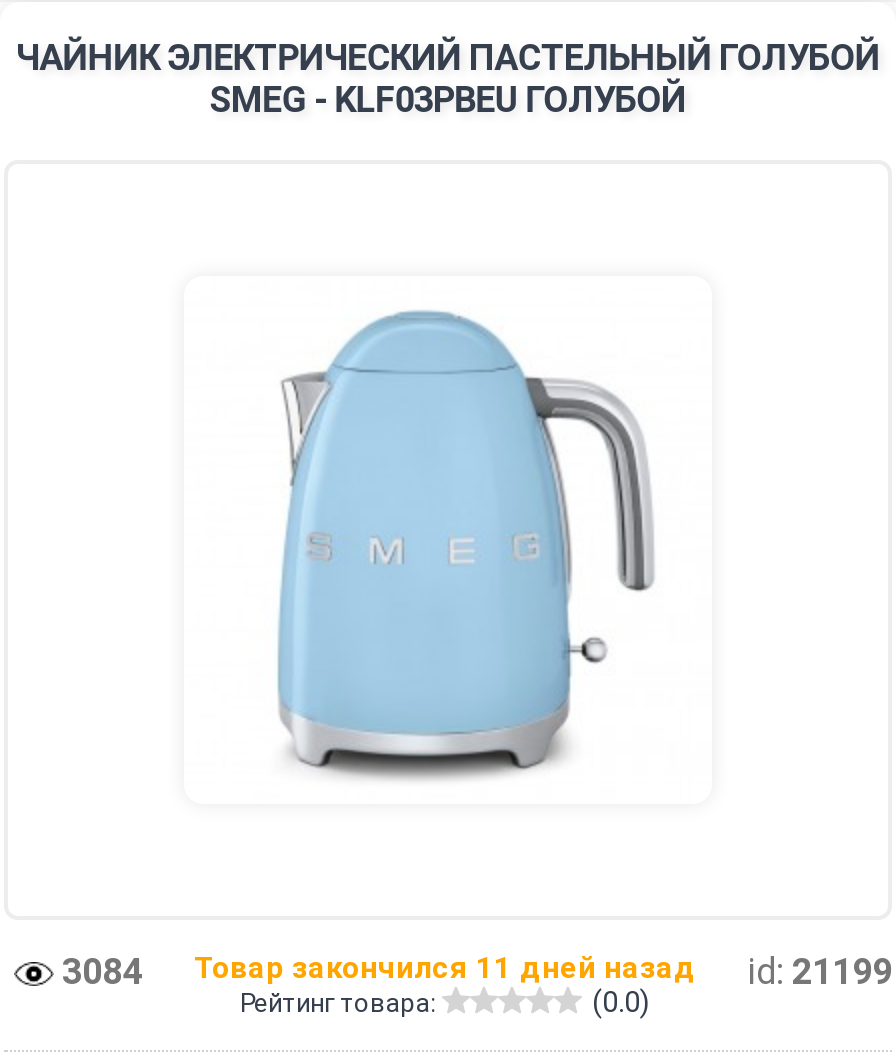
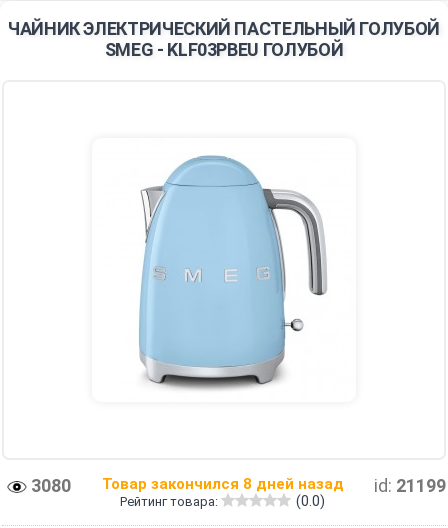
- 3084
+ 3080

- Товар закончился 11 дней назад
+ Товар закончился 8 дней назад
